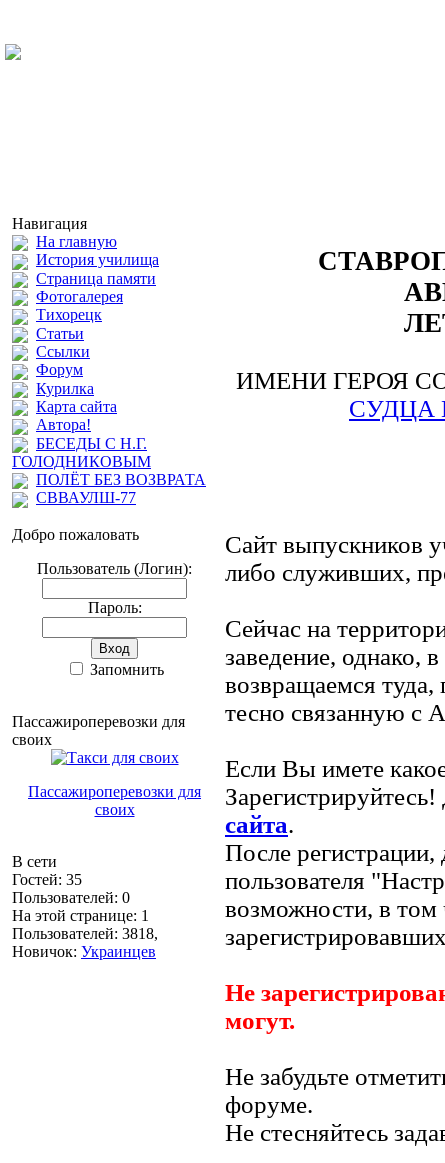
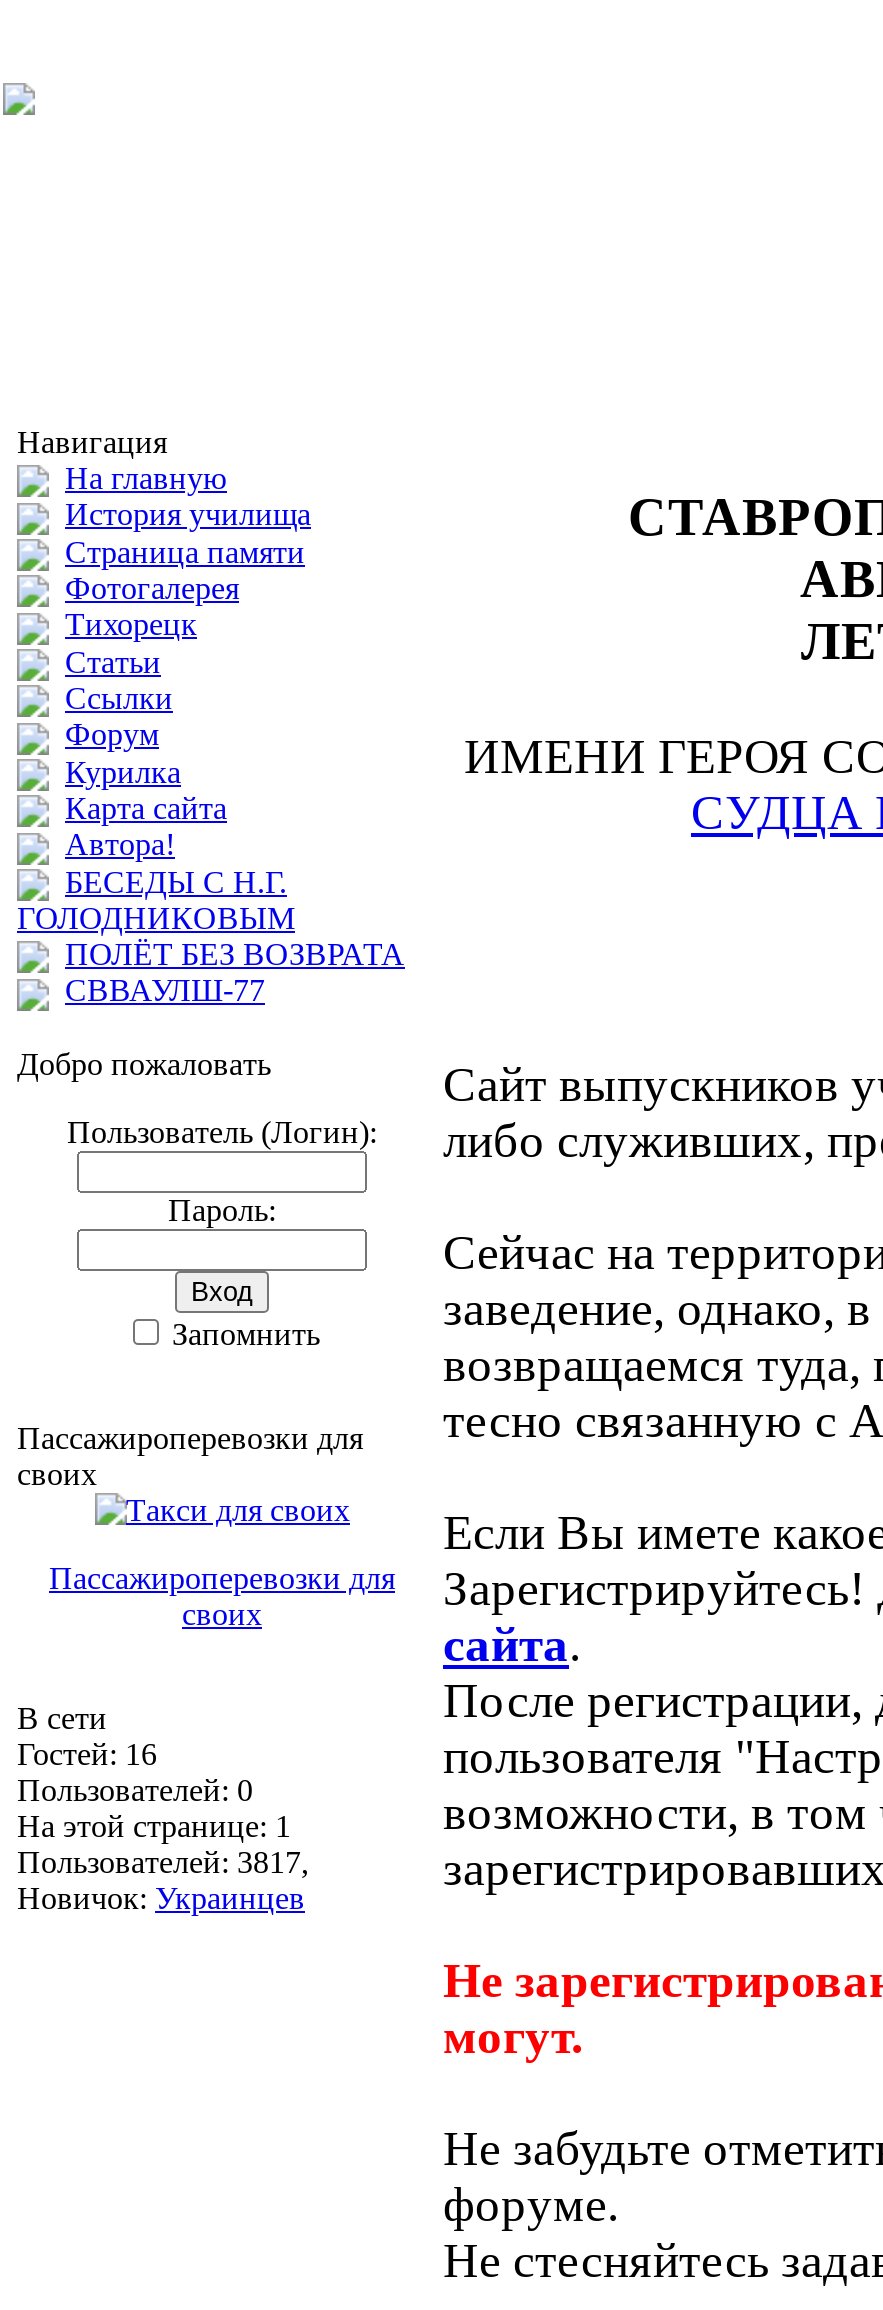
- Гостей: 35
+ Гостей: 16

- Пользователей: 3818,
+ Пользователей: 3817,
